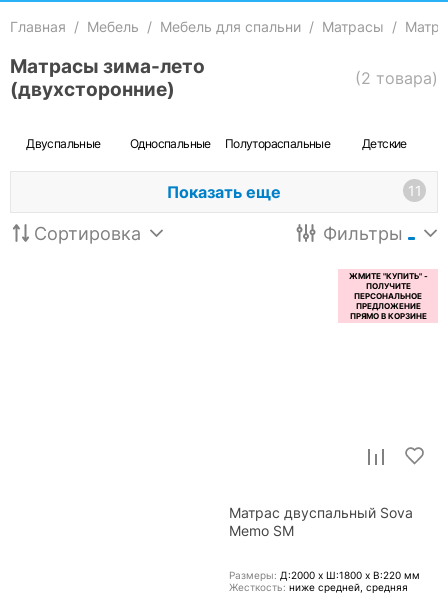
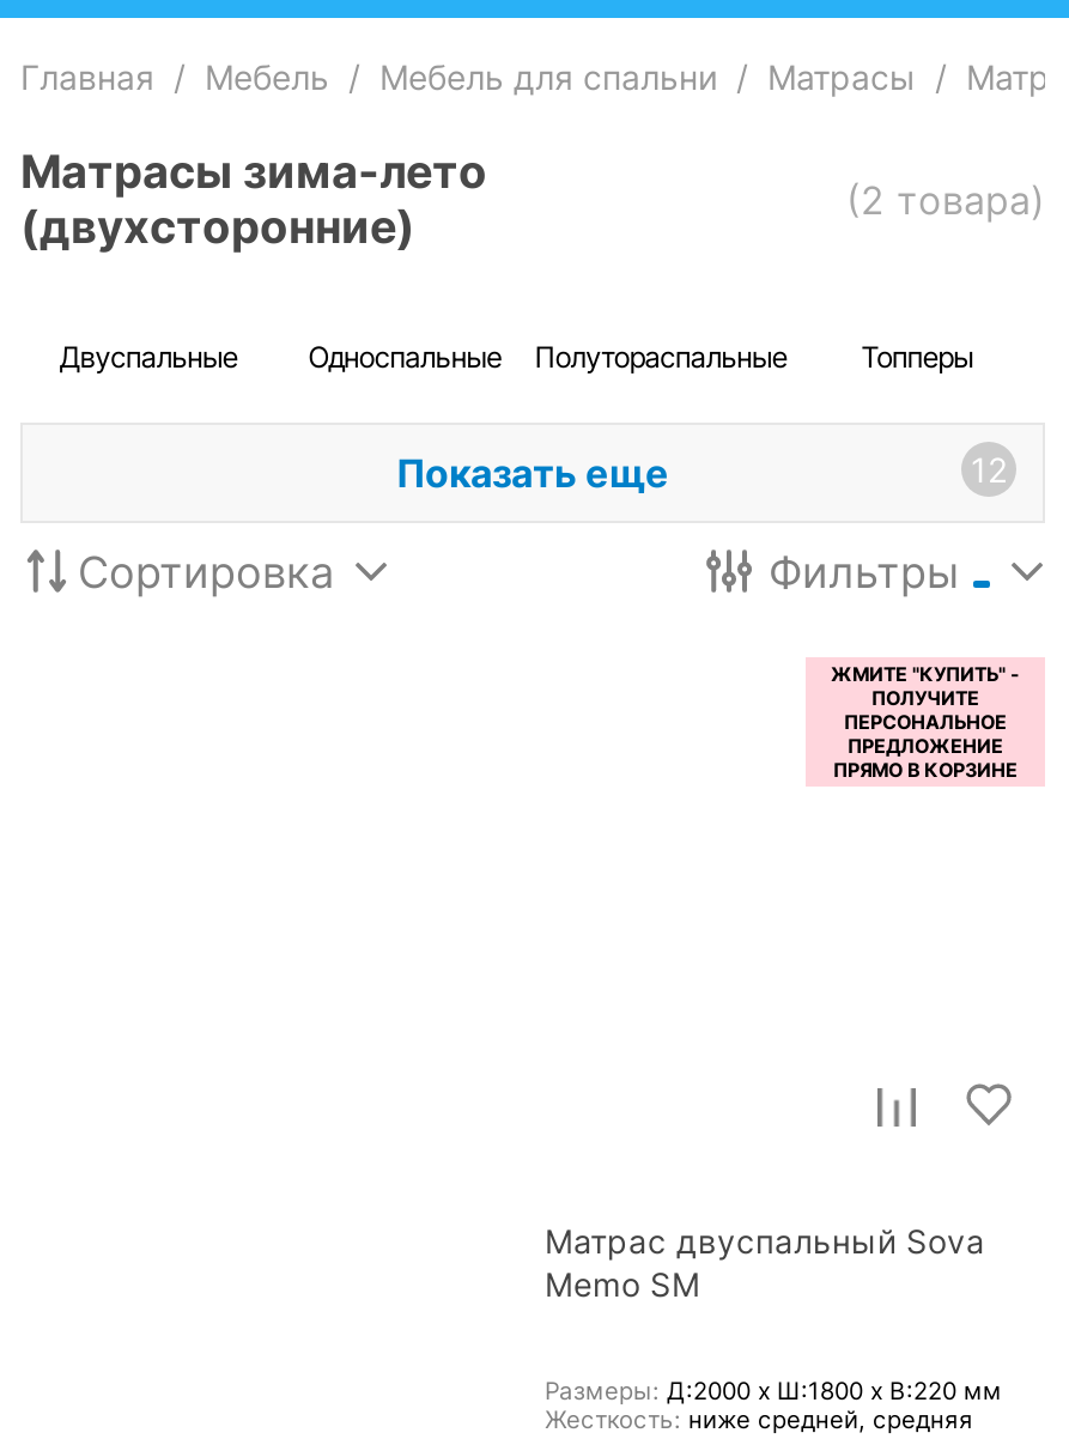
- Детские
+ Топперы

- 11
+ 12
